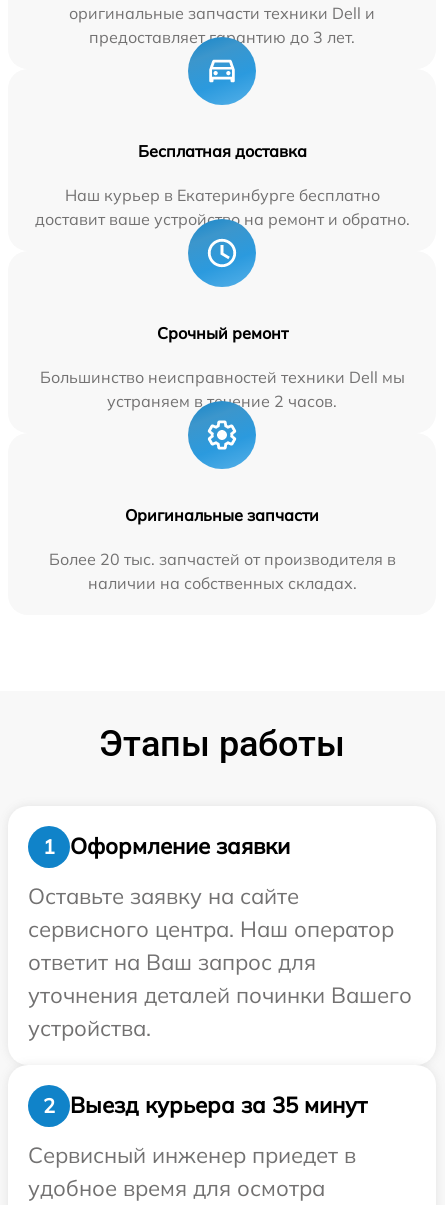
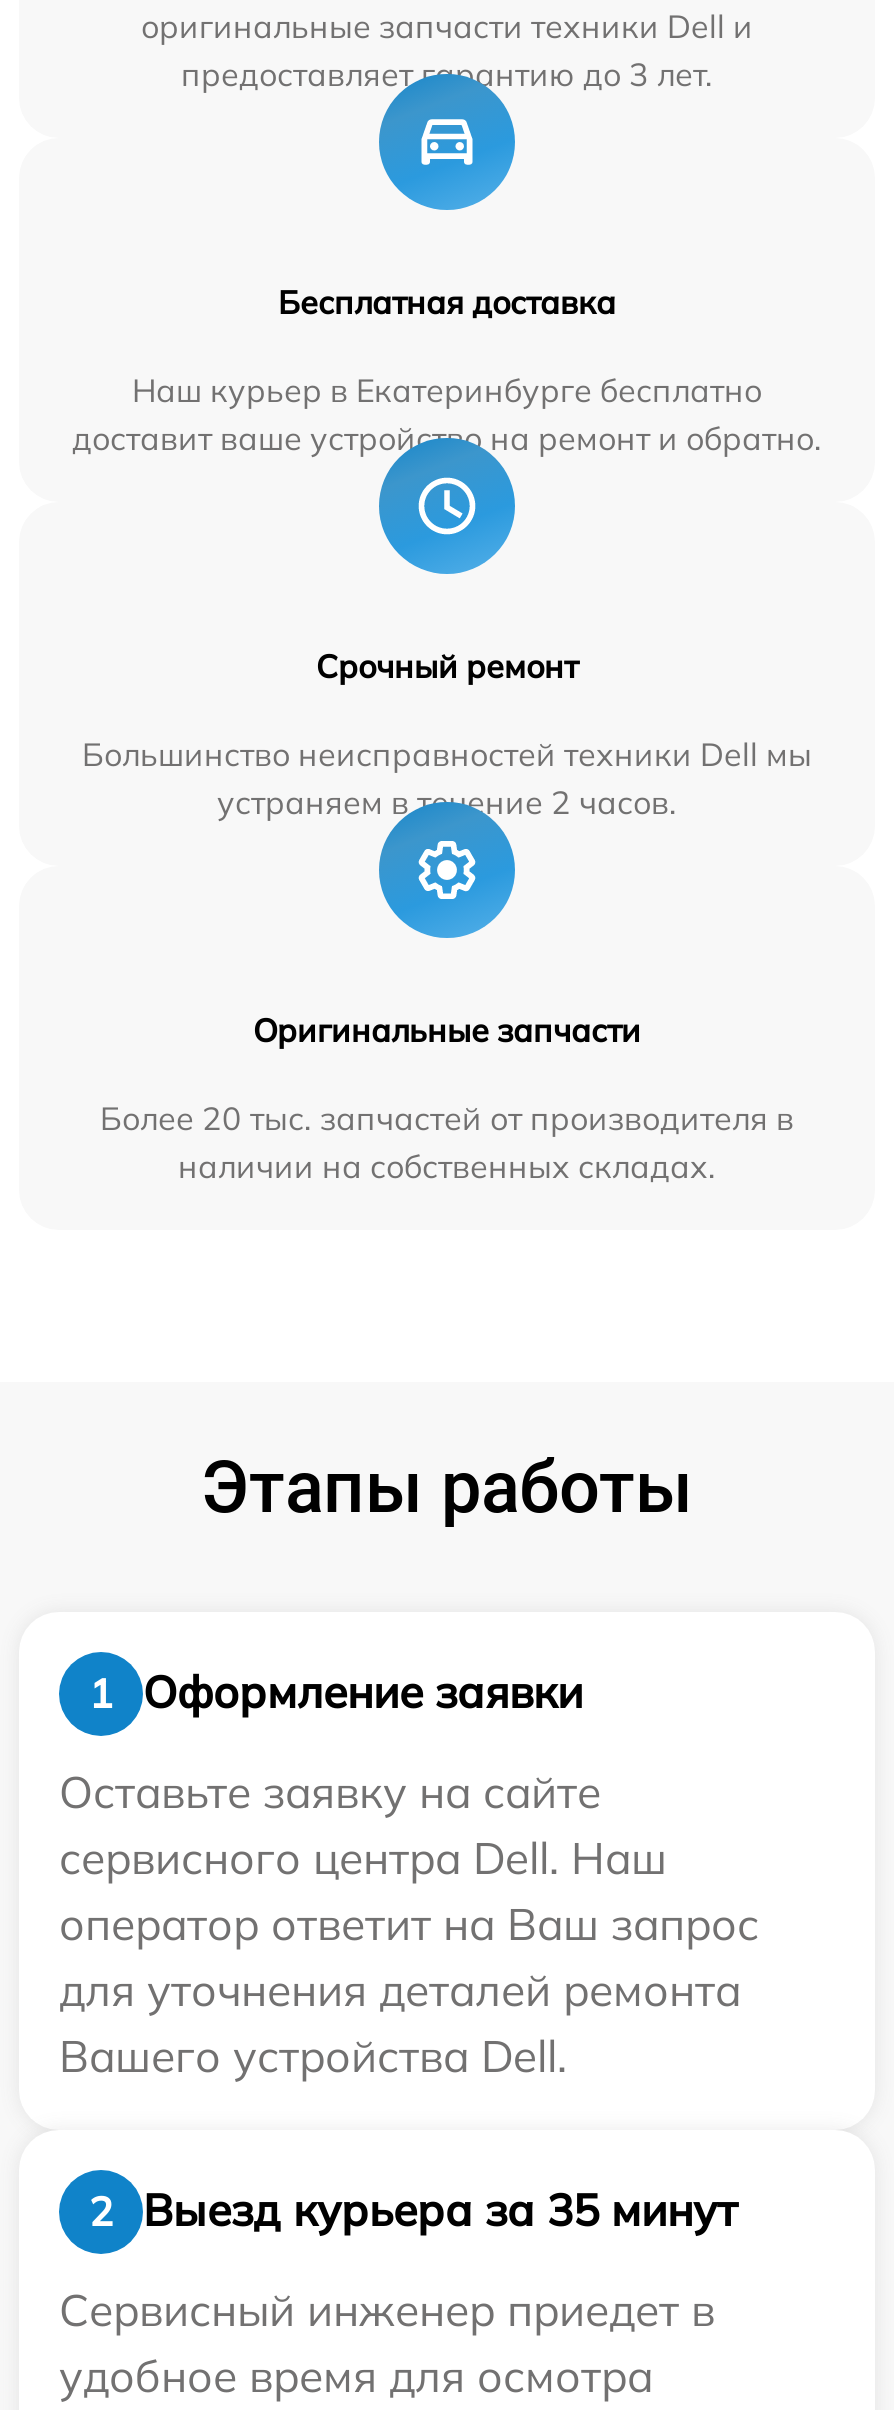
- сервисного центра. Наш оператор
- ответит на Ваш запрос для
- уточнения деталей починки Вашего
- устройства.
+ сервисного центра Dell. Наш
+ оператор ответит на Ваш запрос
+ для уточнения деталей ремонта
+ Вашего устройства Dell.
